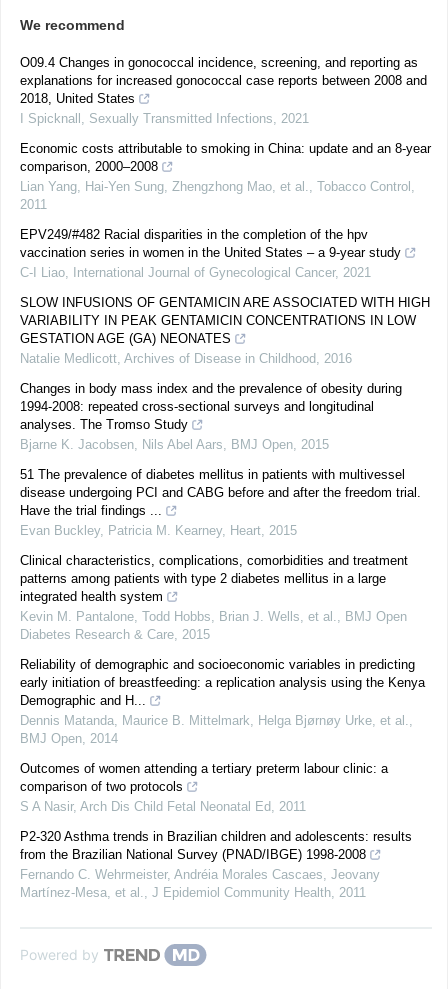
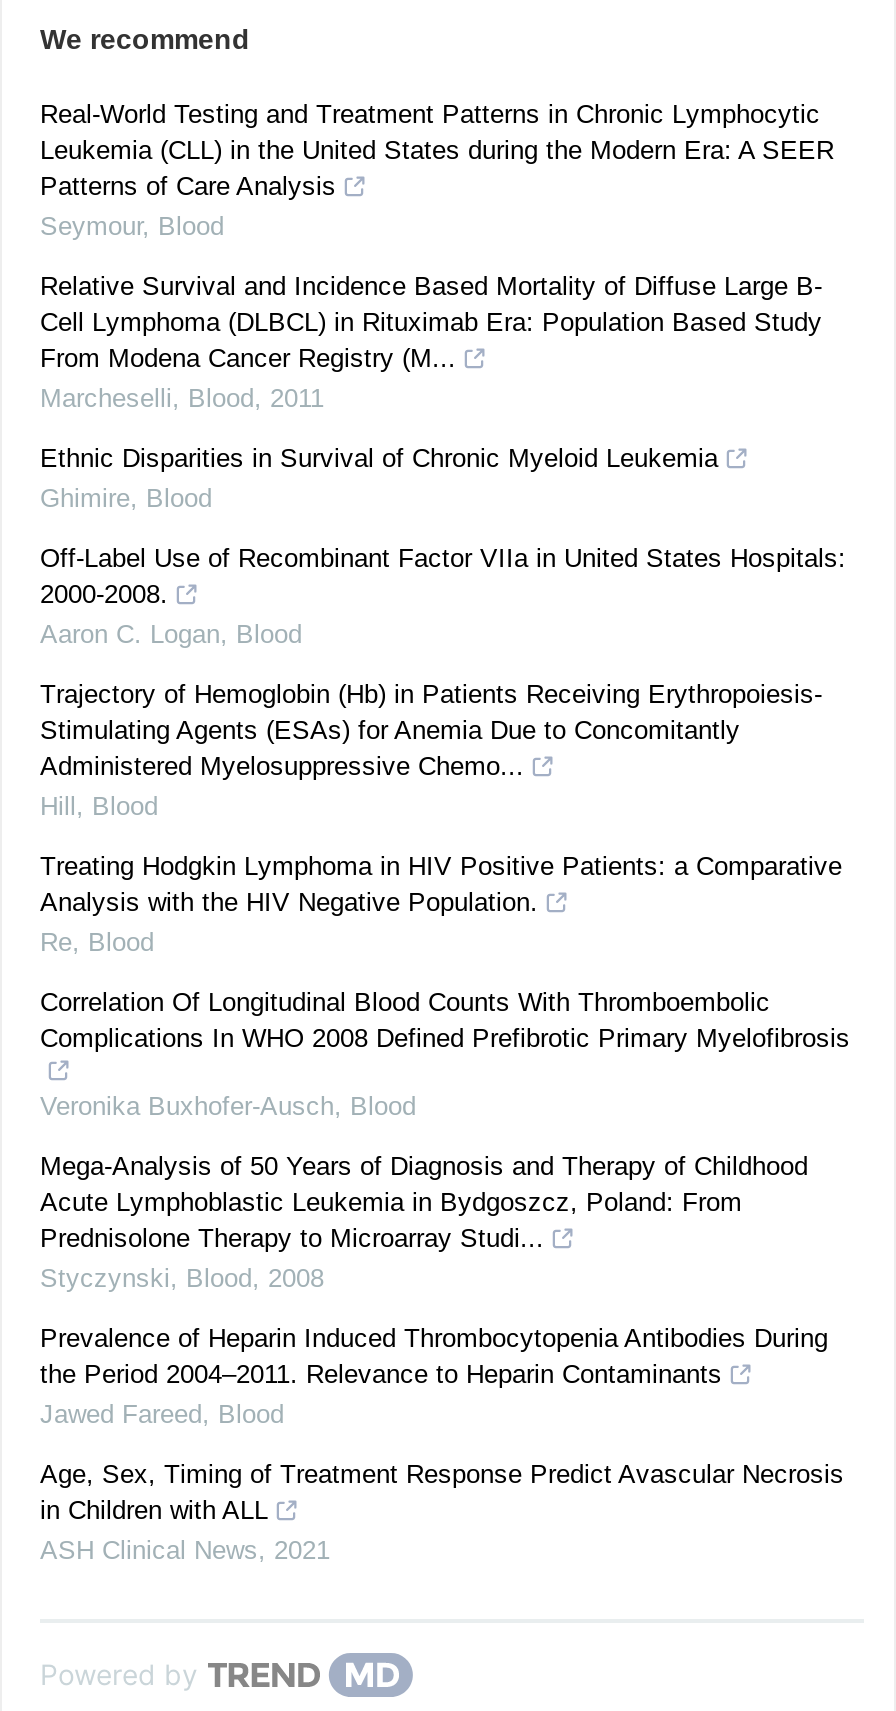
- O09.4 Changes in gonococcal incidence, screening, and reporting as
- explanations for increased gonococcal case reports between 2008 and
- 2018, United States
- I Spicknall, Sexually Transmitted Infections, 2021
- Economic costs attributable to smoking in China: update and an 8-year
- comparison, 2000–2008
- Lian Yang, Hai‐Yen Sung, Zhengzhong Mao, et al., Tobacco Control,
- 2011
- EPV249/#482 Racial disparities in the completion of the hpv
- vaccination series in women in the United States – a 9-year study
- C-I Liao, International Journal of Gynecological Cancer, 2021
- SLOW INFUSIONS OF GENTAMICIN ARE ASSOCIATED WITH HIGH
- VARIABILITY IN PEAK GENTAMICIN CONCENTRATIONS IN LOW
- GESTATION AGE (GA) NEONATES
- Natalie Medlicott, Archives of Disease in Childhood, 2016
- Changes in body mass index and the prevalence of obesity during
- 1994-2008: repeated cross-sectional surveys and longitudinal
- analyses. The Tromso Study
- Bjarne K. Jacobsen, Nils Abel Aars, BMJ Open, 2015
- 51 The prevalence of diabetes mellitus in patients with multivessel
- disease undergoing PCI and CABG before and after the freedom trial.
- Have the trial findings ...
- Evan Buckley, Patricia M. Kearney, Heart, 2015
- Clinical characteristics, complications, comorbidities and treatment
- patterns among patients with type 2 diabetes mellitus in a large
- integrated health system
- Kevin M. Pantalone, Todd Hobbs, Brian J. Wells, et al., BMJ Open
- Diabetes Research & Care, 2015
- Reliability of demographic and socioeconomic variables in predicting
- early initiation of breastfeeding: a replication analysis using the Kenya
- Demographic and H...
- Dennis Matanda, Maurice B. Mittelmark, Helga Bjørnøy Urke, et al.,
- BMJ Open, 2014
- Outcomes of women attending a tertiary preterm labour clinic: a
- comparison of two protocols
- S A Nasir, Arch Dis Child Fetal Neonatal Ed, 2011
- P2-320 Asthma trends in Brazilian children and adolescents: results
- from the Brazilian National Survey (PNAD/IBGE) 1998-2008
- Fernando C. Wehrmeister, Andréia Morales Cascaes, Jeovany
- Martínez-Mesa, et al., J Epidemiol Community Health, 2011
+ Real-World Testing and Treatment Patterns in Chronic Lymphocytic
+ Leukemia (CLL) in the United States during the Modern Era: A SEER
+ Patterns of Care Analysis
+ Seymour, Blood
+ Relative Survival and Incidence Based Mortality of Diffuse Large B-
+ Cell Lymphoma (DLBCL) in Rituximab Era: Population Based Study
+ From Modena Cancer Registry (M...
+ Marcheselli, Blood, 2011
+ Ethnic Disparities in Survival of Chronic Myeloid Leukemia
+ Ghimire, Blood
+ Off-Label Use of Recombinant Factor VIIa in United States Hospitals:
+ 2000-2008.
+ Aaron C. Logan, Blood
+ Trajectory of Hemoglobin (Hb) in Patients Receiving Erythropoiesis-
+ Stimulating Agents (ESAs) for Anemia Due to Concomitantly
+ Administered Myelosuppressive Chemo...
+ Hill, Blood
+ Treating Hodgkin Lymphoma in HIV Positive Patients: a Comparative
+ Analysis with the HIV Negative Population.
+ Re, Blood
+ Correlation Of Longitudinal Blood Counts With Thromboembolic
+ Complications In WHO 2008 Defined Prefibrotic Primary Myelofibrosis
+ Veronika Buxhofer-Ausch, Blood
+ Mega-Analysis of 50 Years of Diagnosis and Therapy of Childhood
+ Acute Lymphoblastic Leukemia in Bydgoszcz, Poland: From
+ Prednisolone Therapy to Microarray Studi...
+ Styczynski, Blood, 2008
+ Prevalence of Heparin Induced Thrombocytopenia Antibodies During
+ the Period 2004–2011. Relevance to Heparin Contaminants
+ Jawed Fareed, Blood
+ Age, Sex, Timing of Treatment Response Predict Avascular Necrosis
+ in Children with ALL
+ ASH Clinical News, 2021
